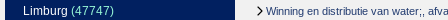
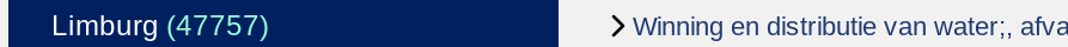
- Limburg (47747)
+ Limburg (47757)
